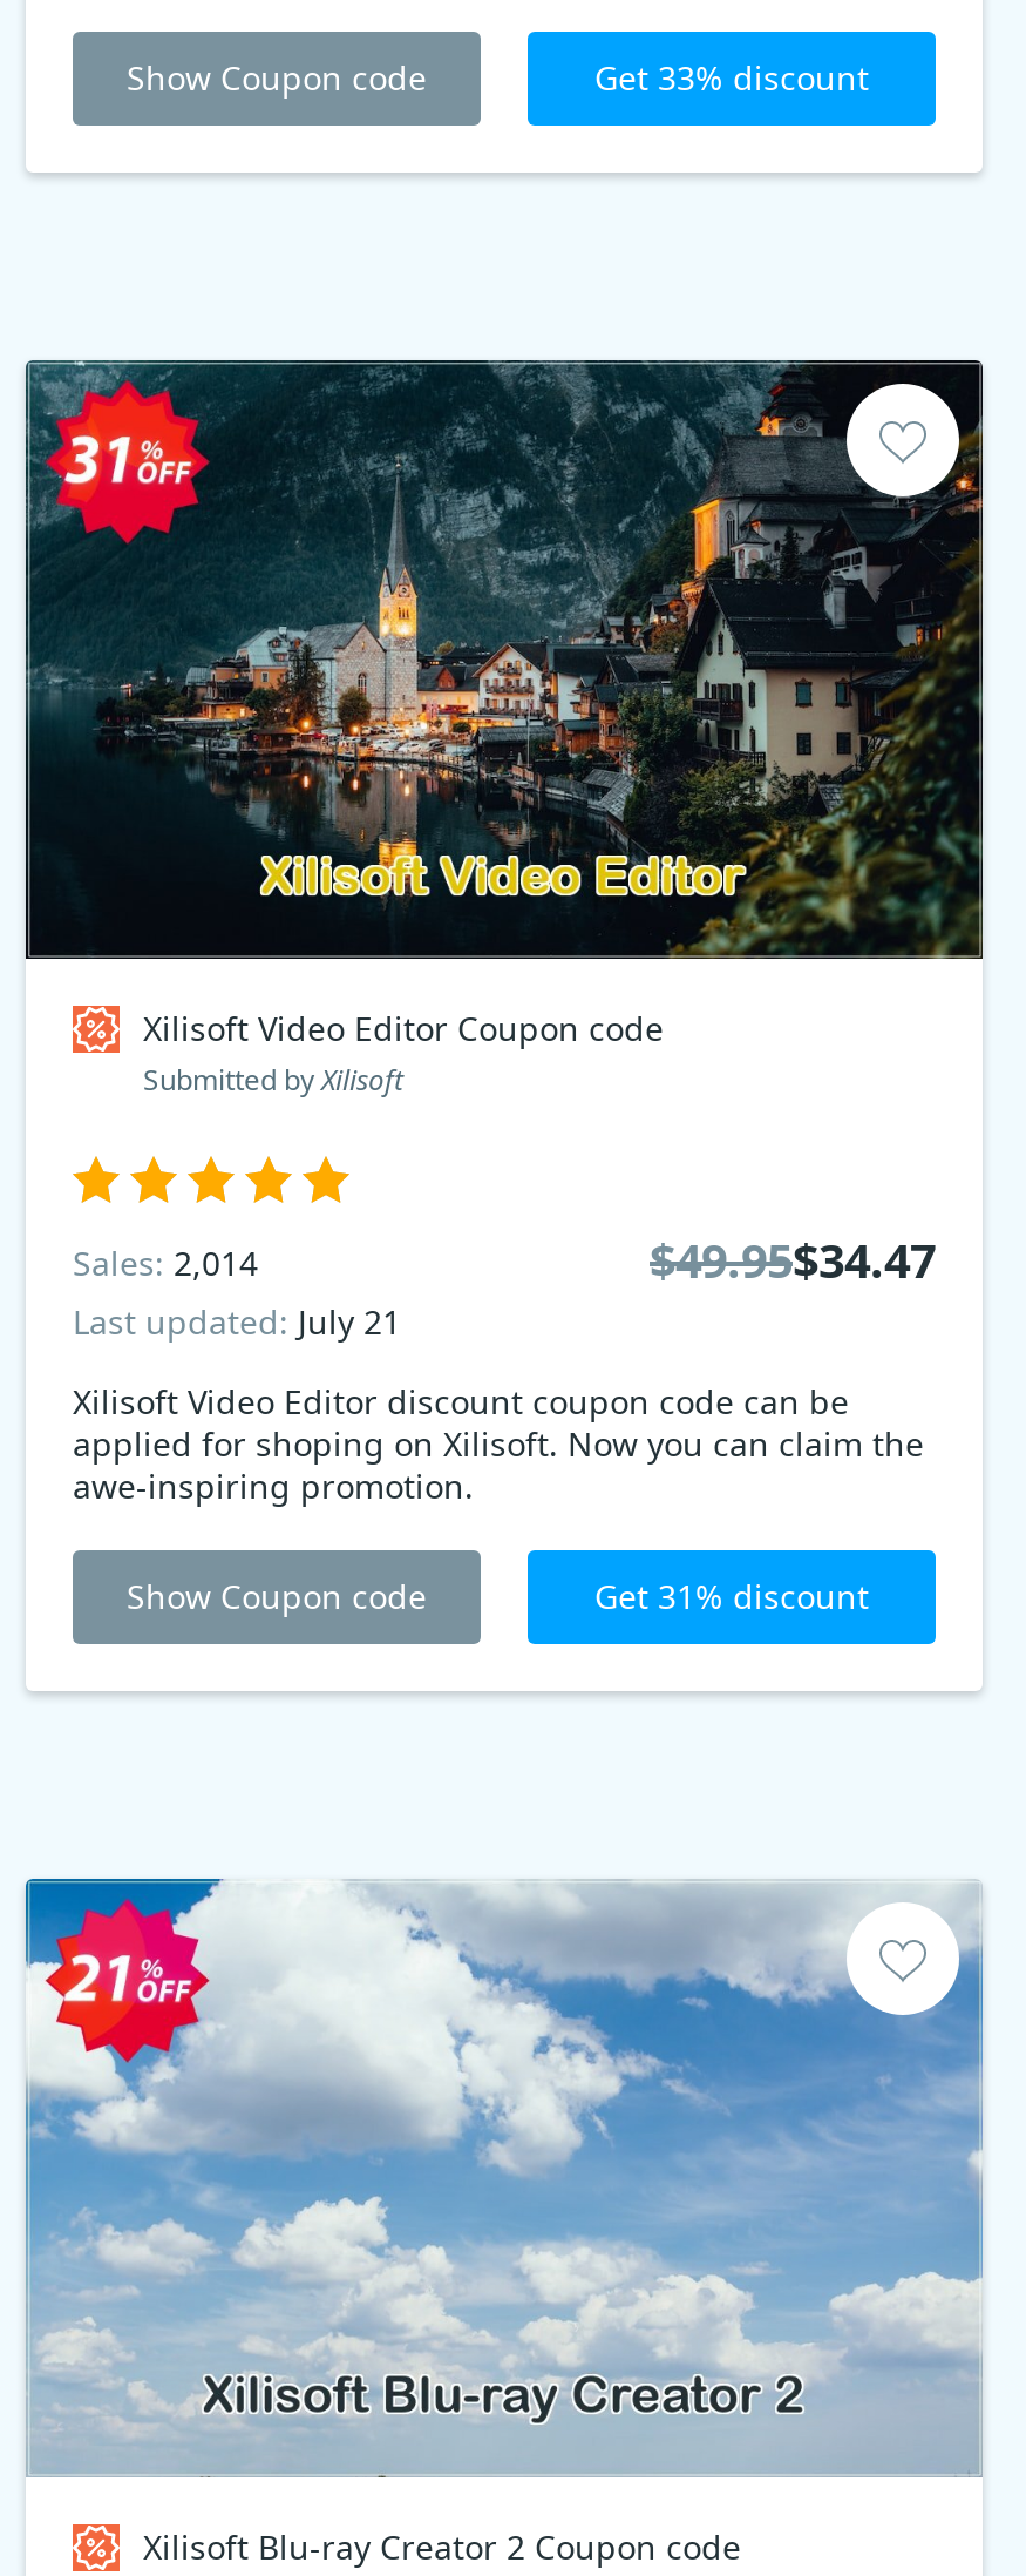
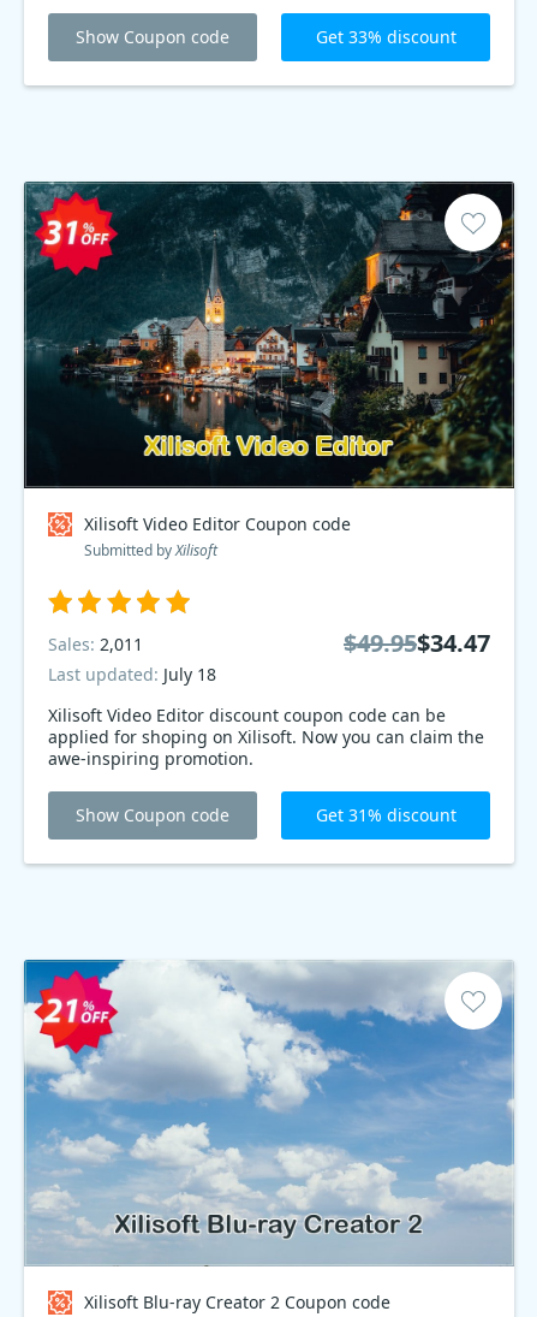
- Sales: 2,014
+ Sales: 2,011

- Last updated: July 21
+ Last updated: July 18
